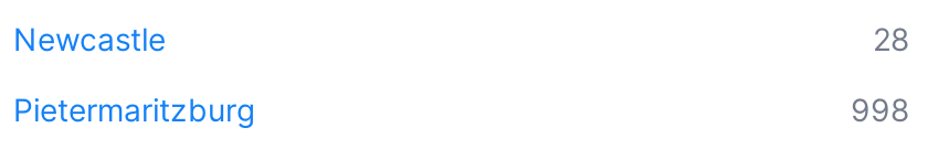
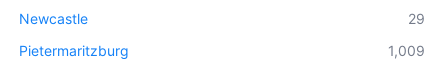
- 28
+ 29

- 998
+ 1,009
